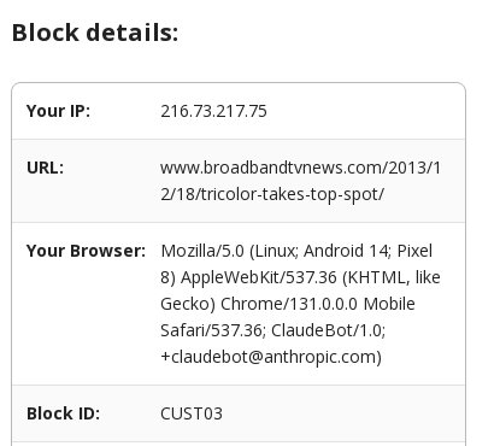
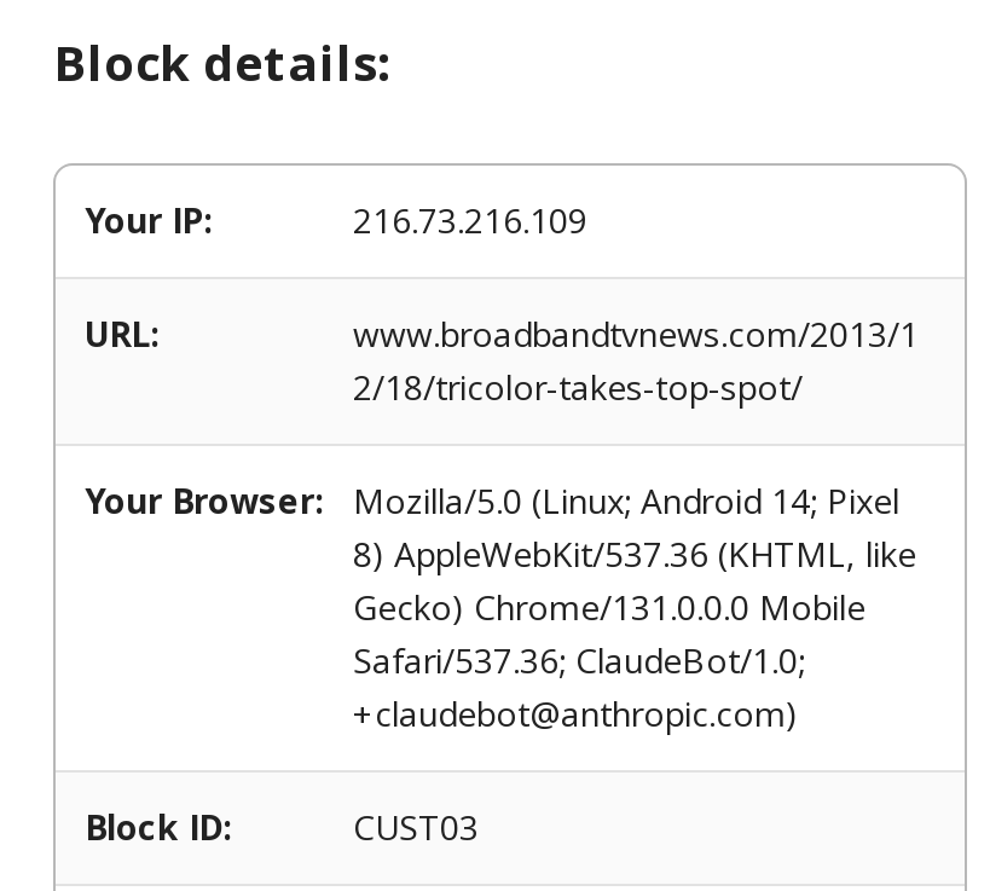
- 216.73.217.75
+ 216.73.216.109
